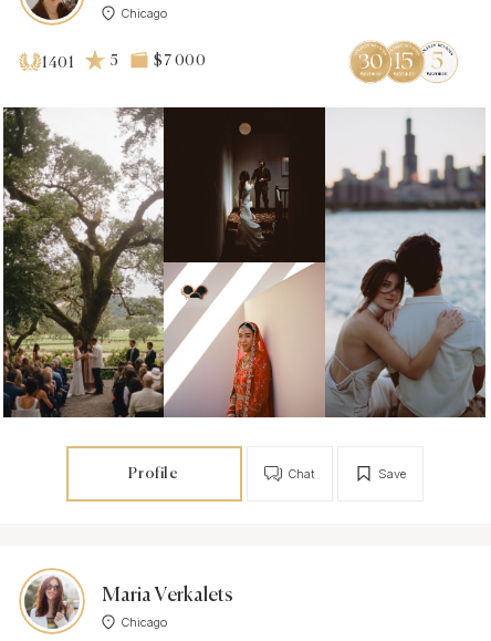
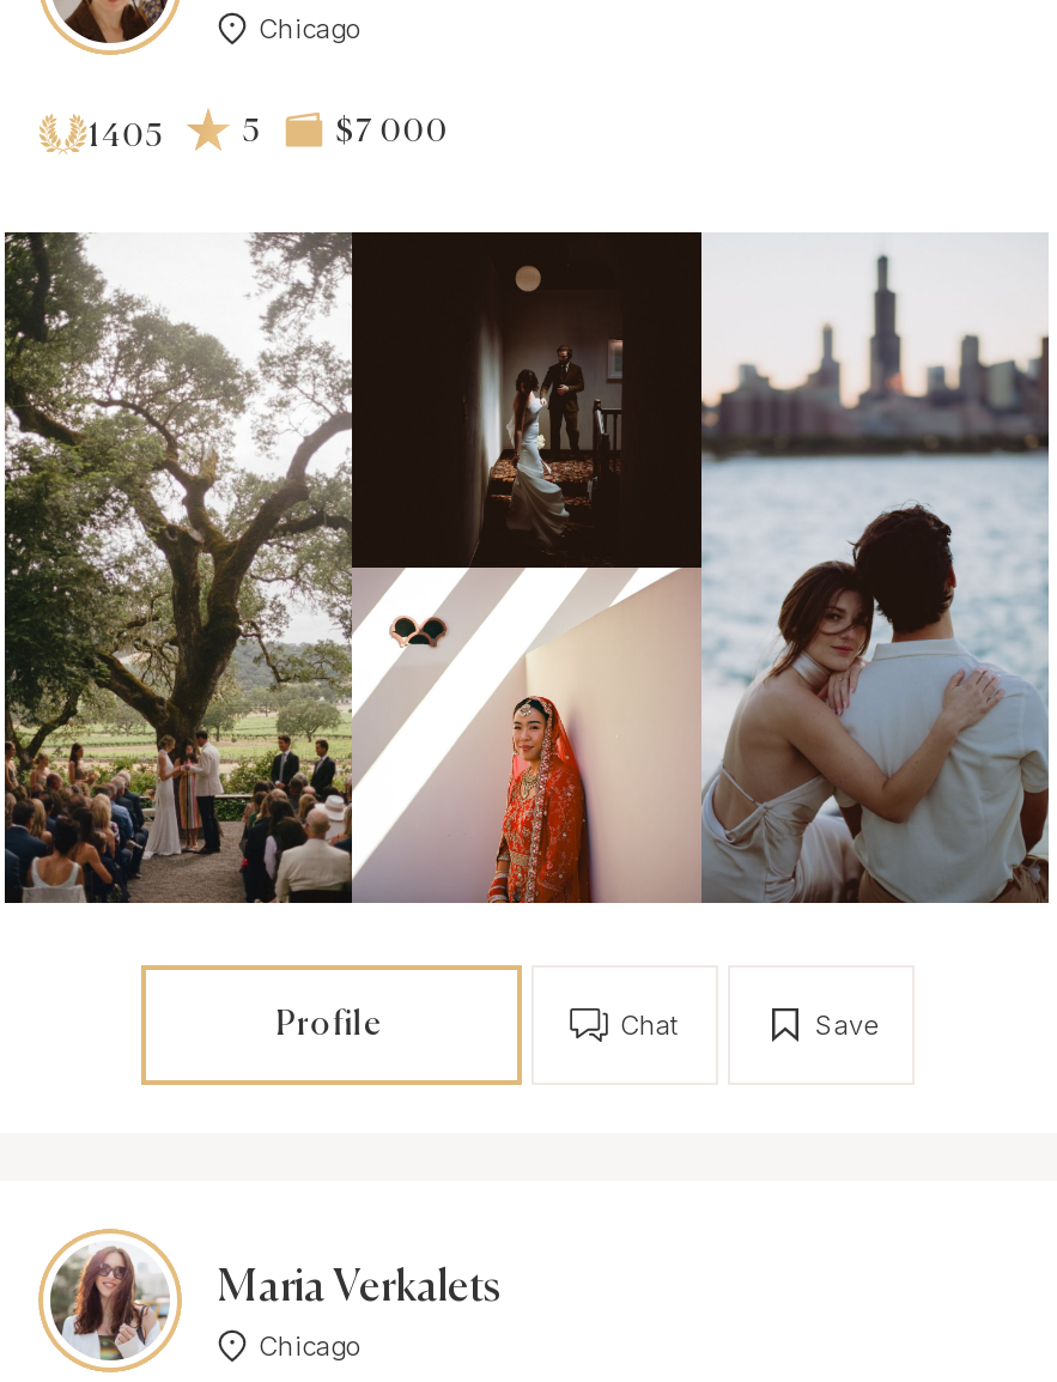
- [image]

- 1401
+ 1405
